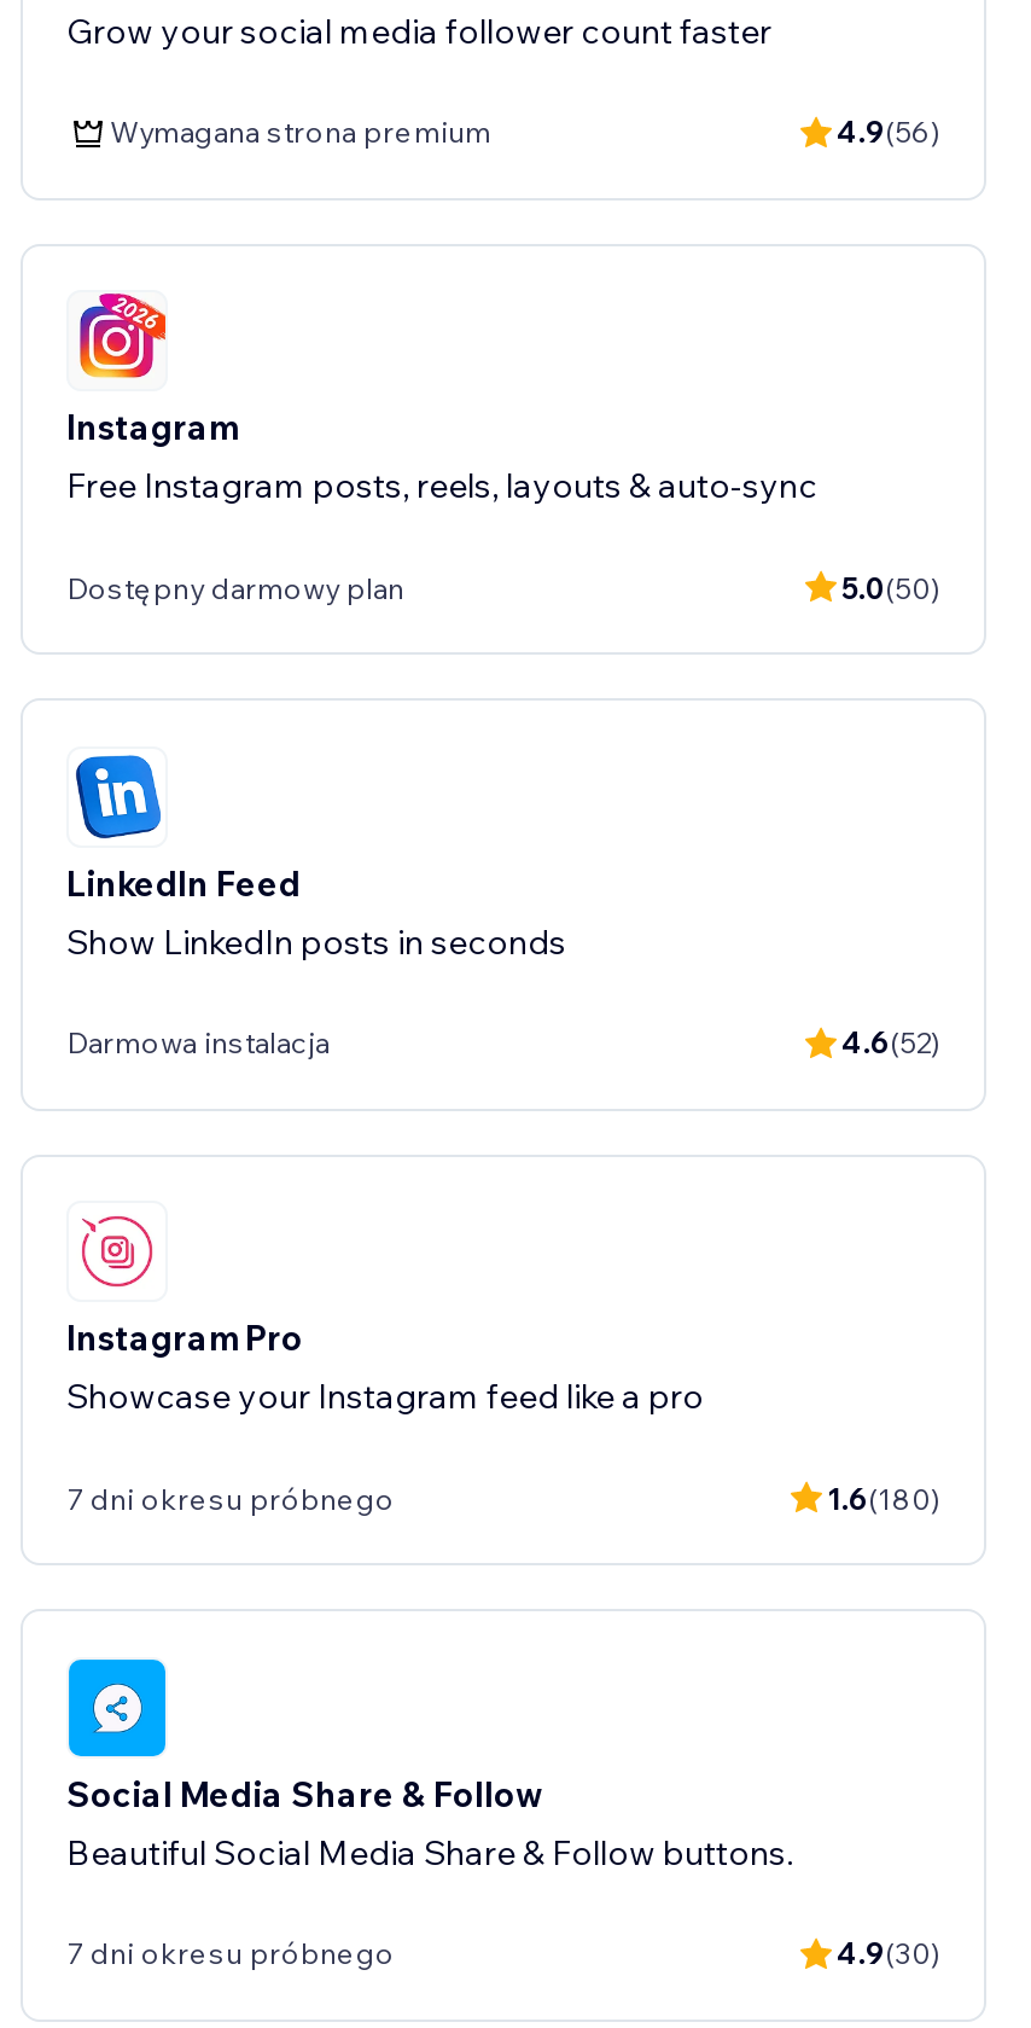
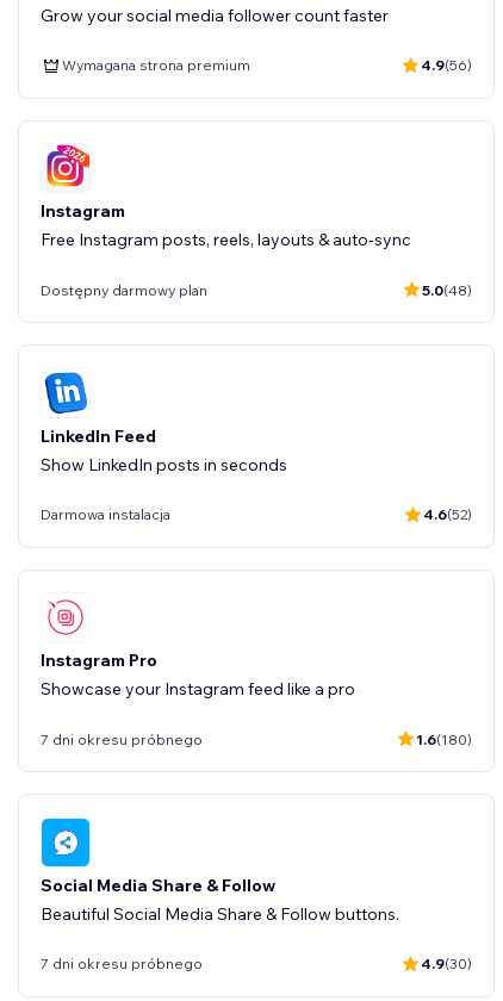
- 5.0(50)
+ 5.0(48)
